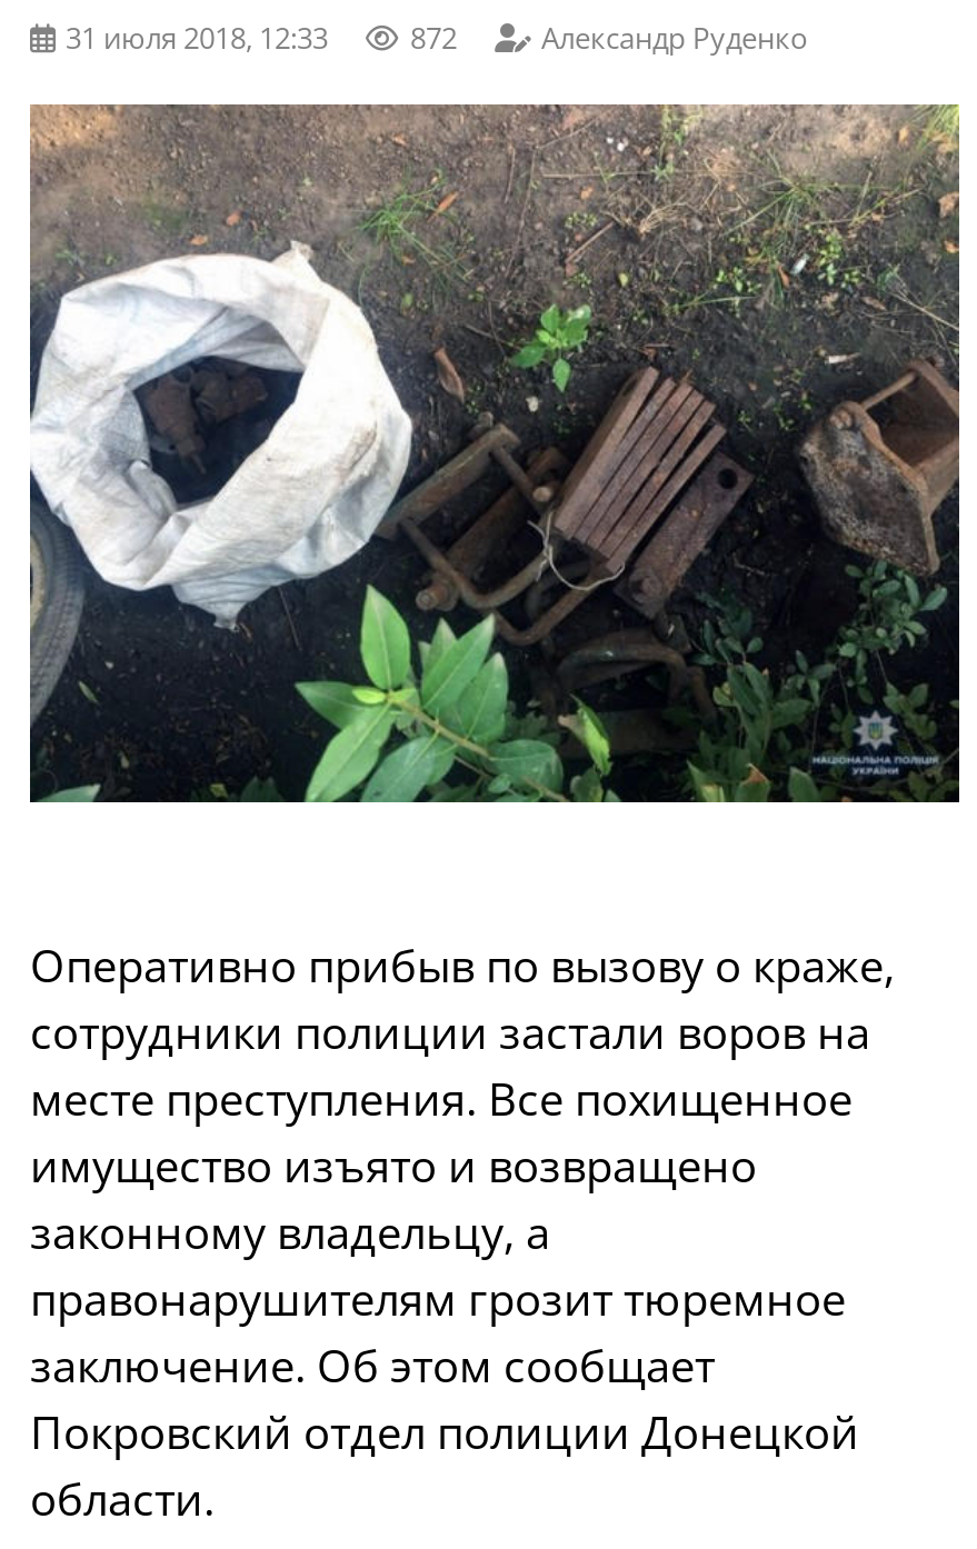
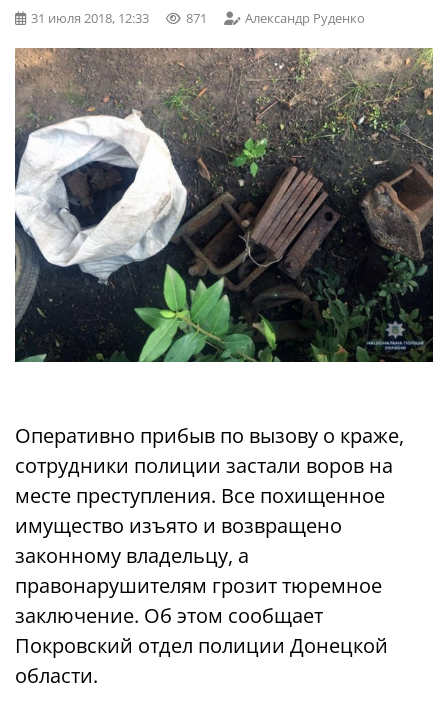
- 872
+ 871
